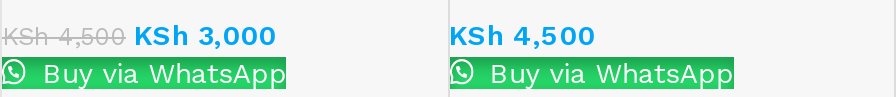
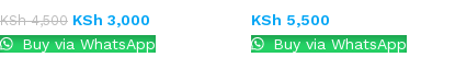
- KSh 4,500
+ KSh 5,500
